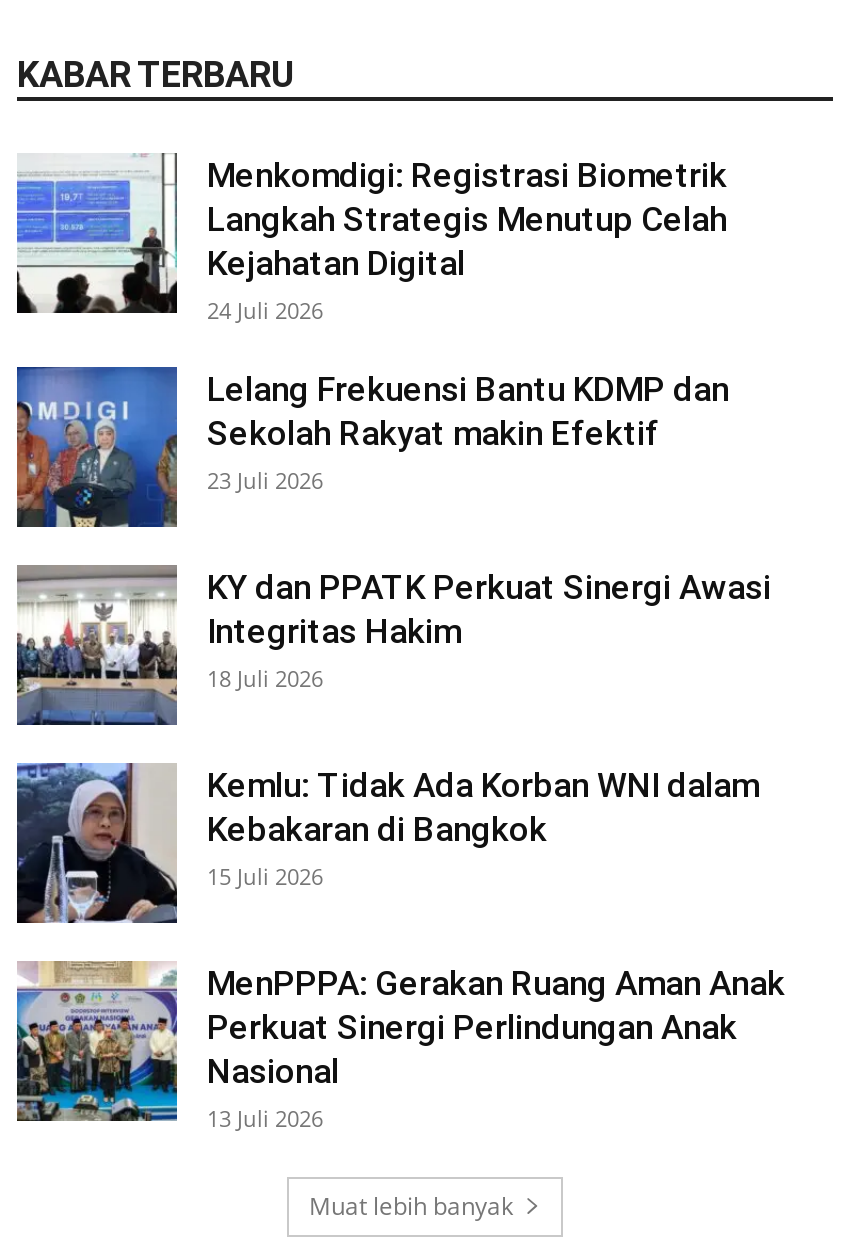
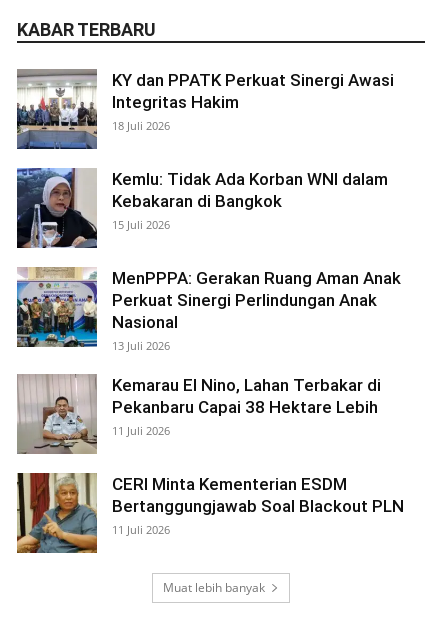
- [image]
- Menkomdigi: Registrasi Biometrik
- Langkah Strategis Menutup Celah
- Kejahatan Digital
- 24 Juli 2026
- Lelang Frekuensi Bantu KDMP dan
- Sekolah Rakyat makin Efektif
- 23 Juli 2026

- [image]

moved up: [image] | KY dan PPATK Perkuat Sinergi Awasi | Integritas Hakim | ... | Nasional | 13 Juli 2026

+ [image]
+ Kemarau El Nino, Lahan Terbakar di
+ Pekanbaru Capai 38 Hektare Lebih
+ 11 Juli 2026
+ CERI Minta Kementerian ESDM
+ Bertanggungjawab Soal Blackout PLN
+ 11 Juli 2026

+ [image]
